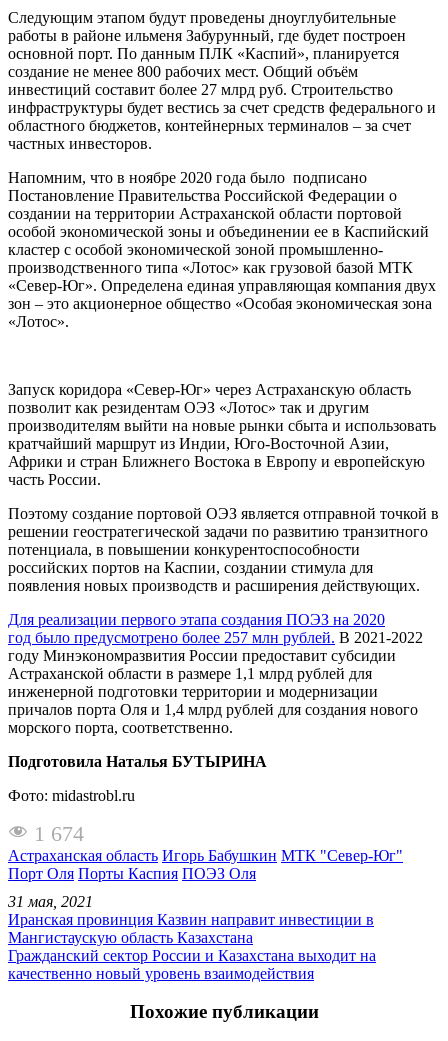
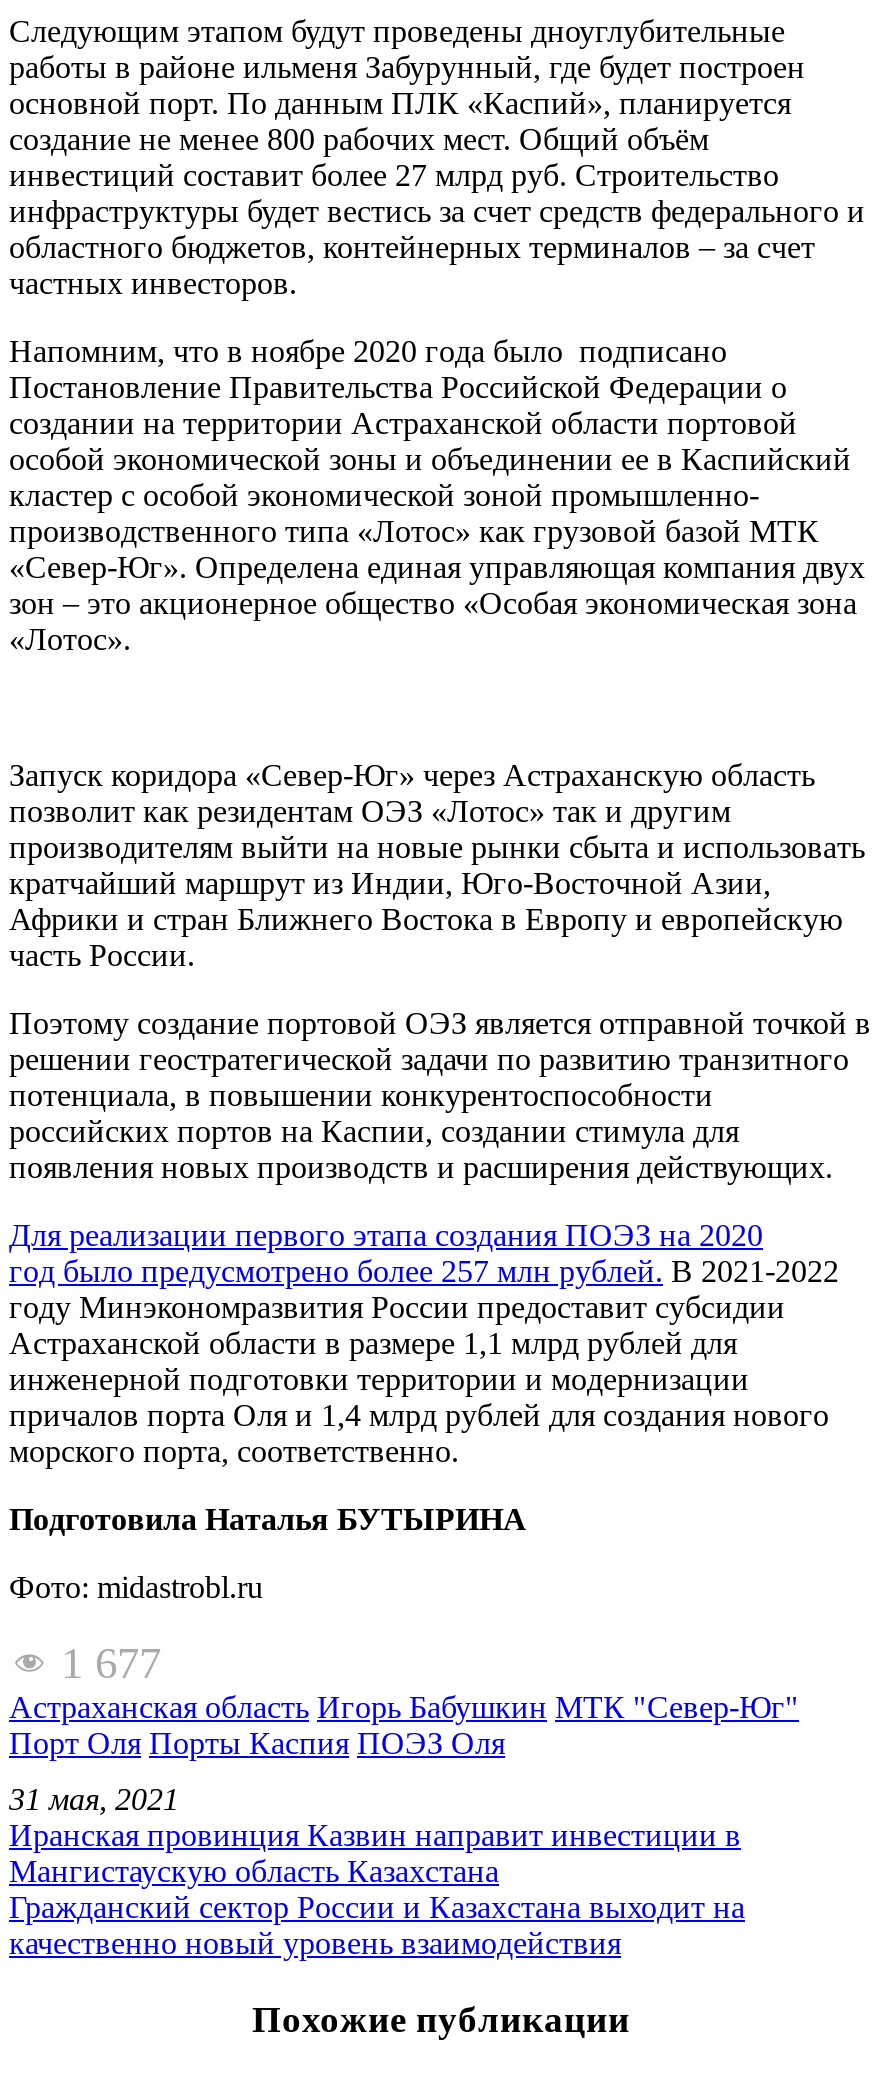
- 1 674
+ 1 677
